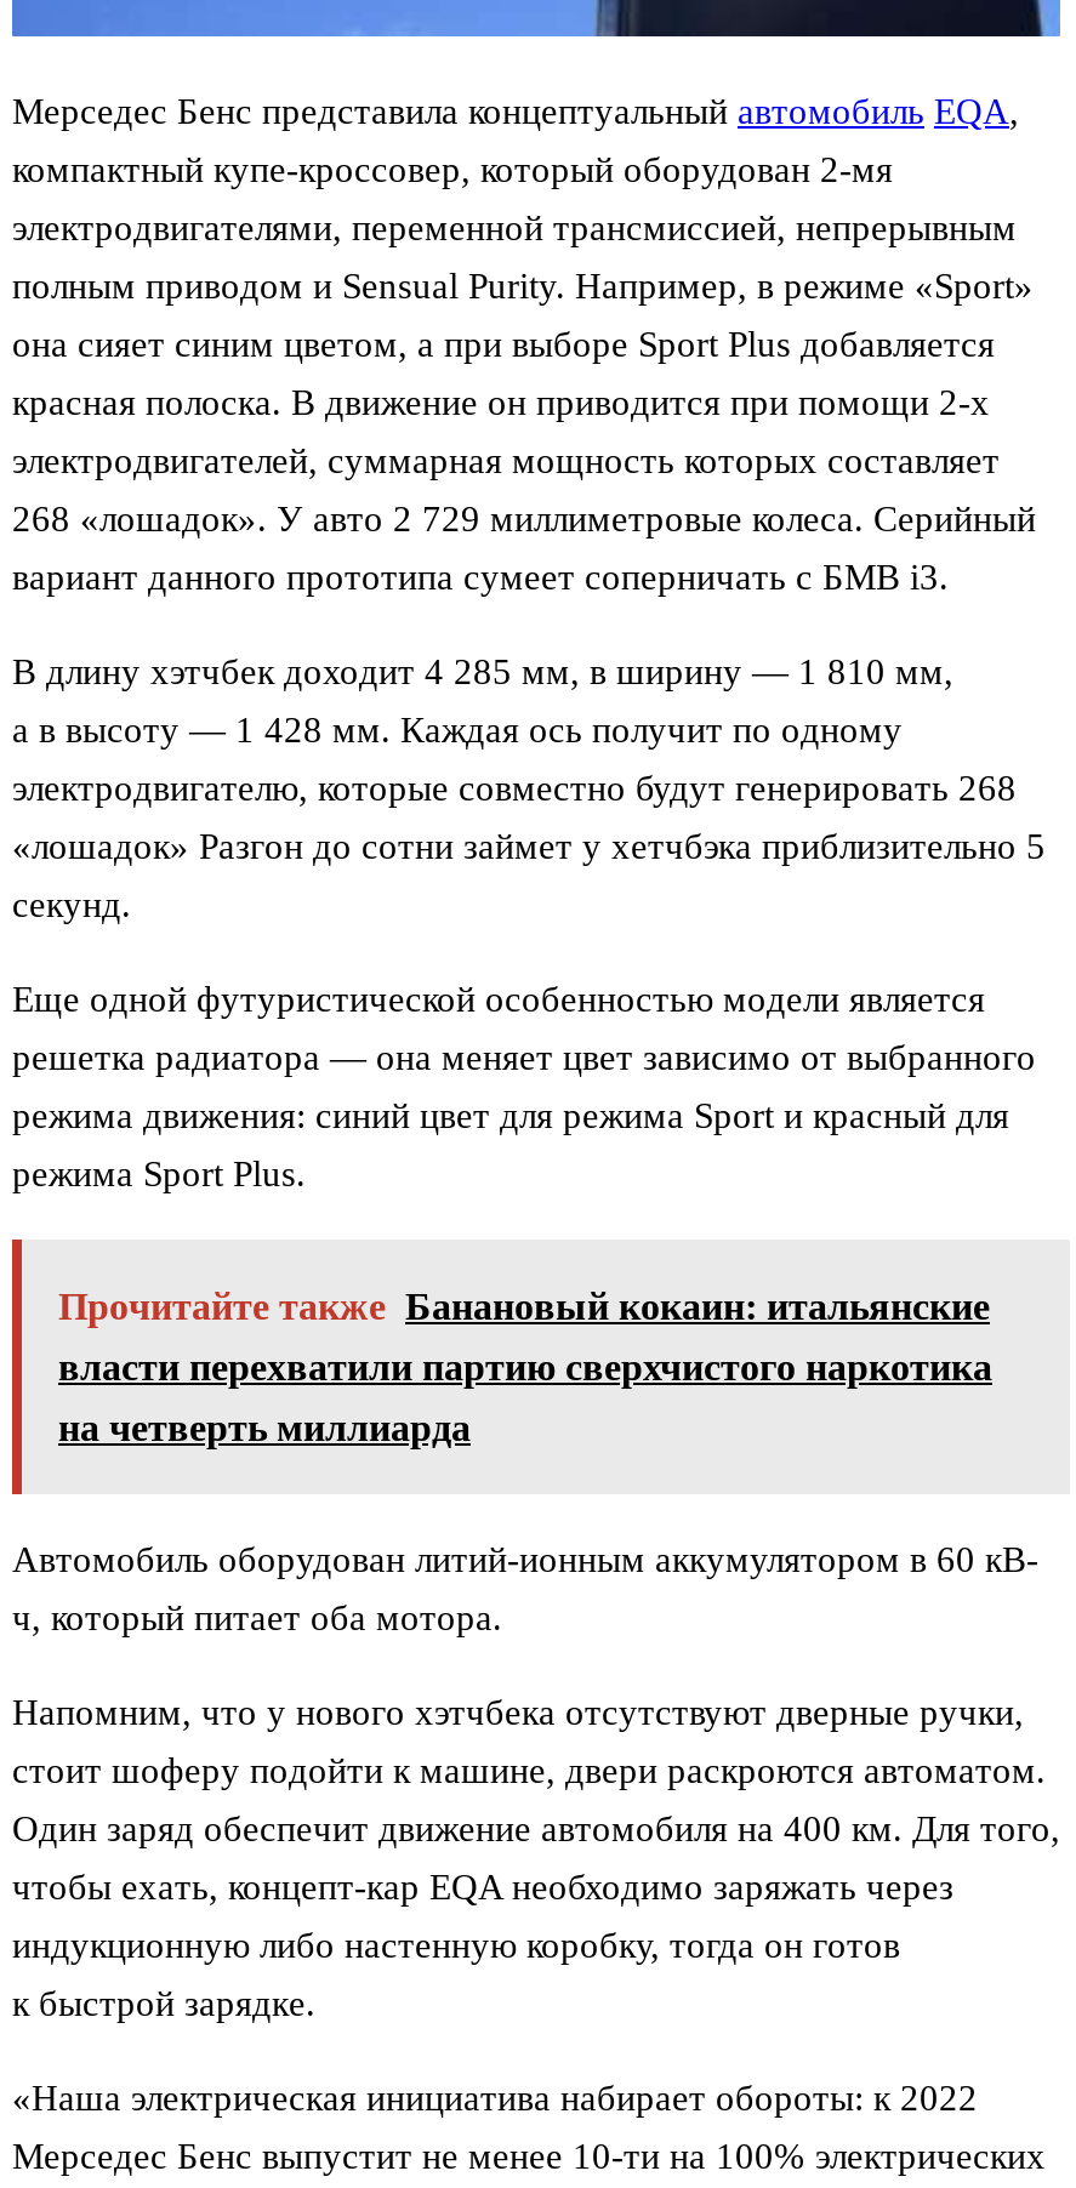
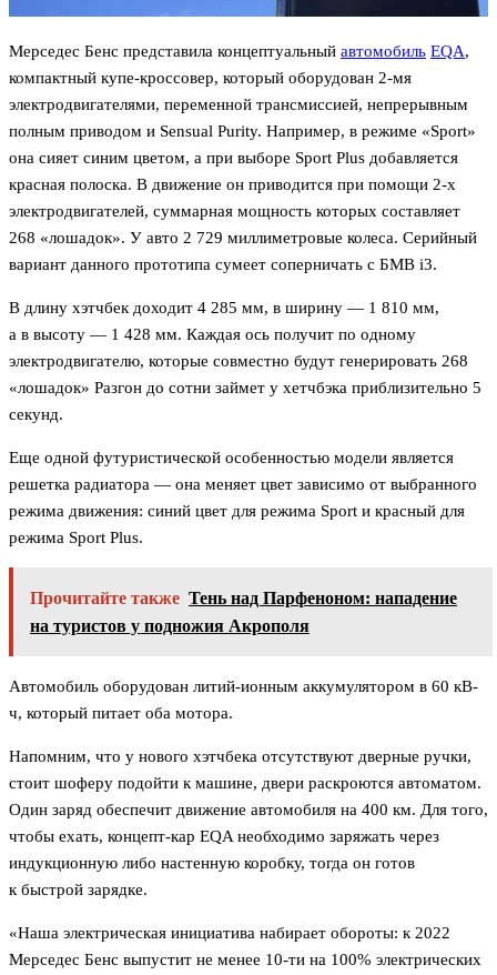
- Прочитайте также Банановый кокаин: итальянские
- власти перехватили партию сверхчистого наркотика
- на четверть миллиарда
+ Прочитайте также Тень над Парфеноном: нападение
+ на туристов у подножия Акрополя
